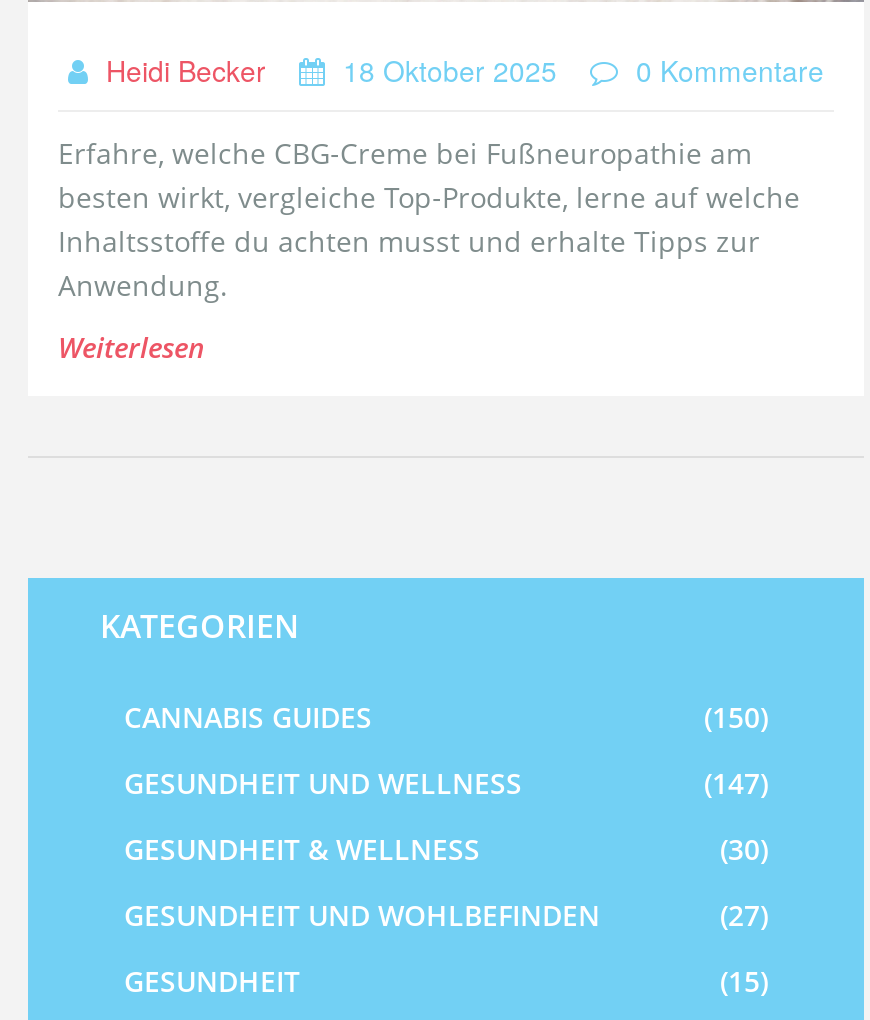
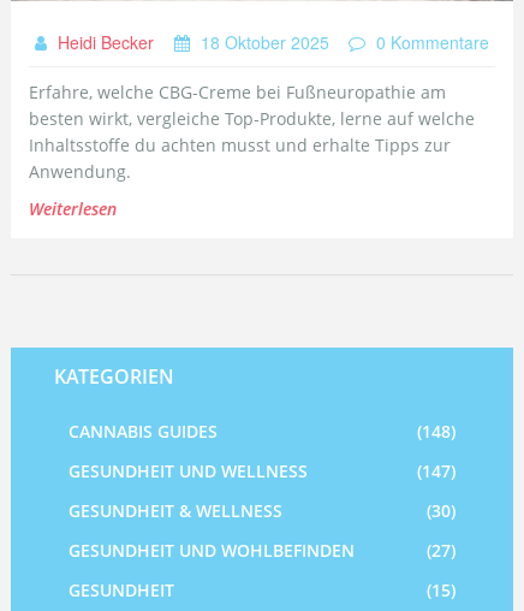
- (150)
+ (148)
